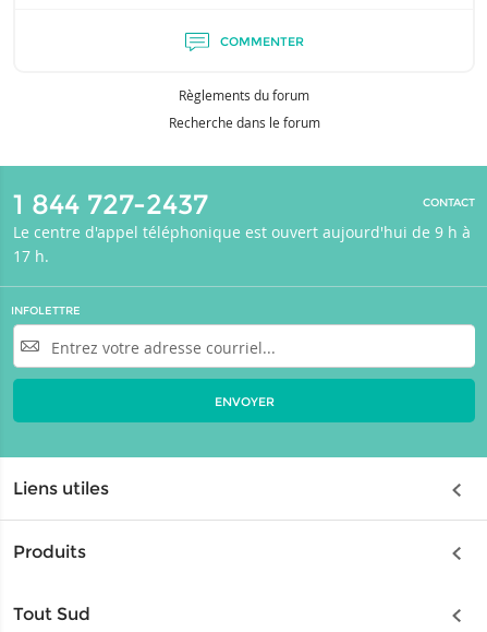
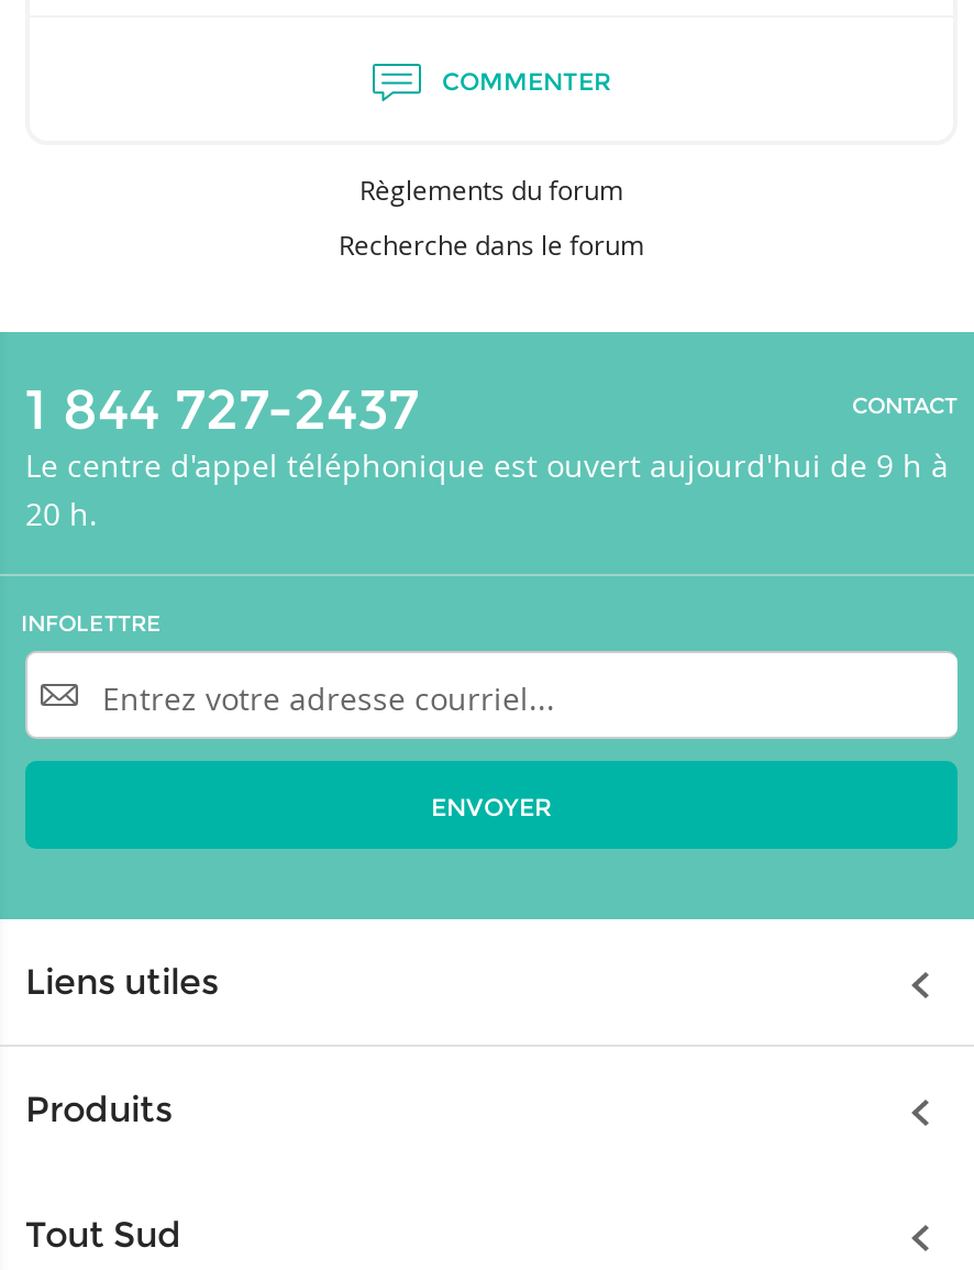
- 17 h.
+ 20 h.
